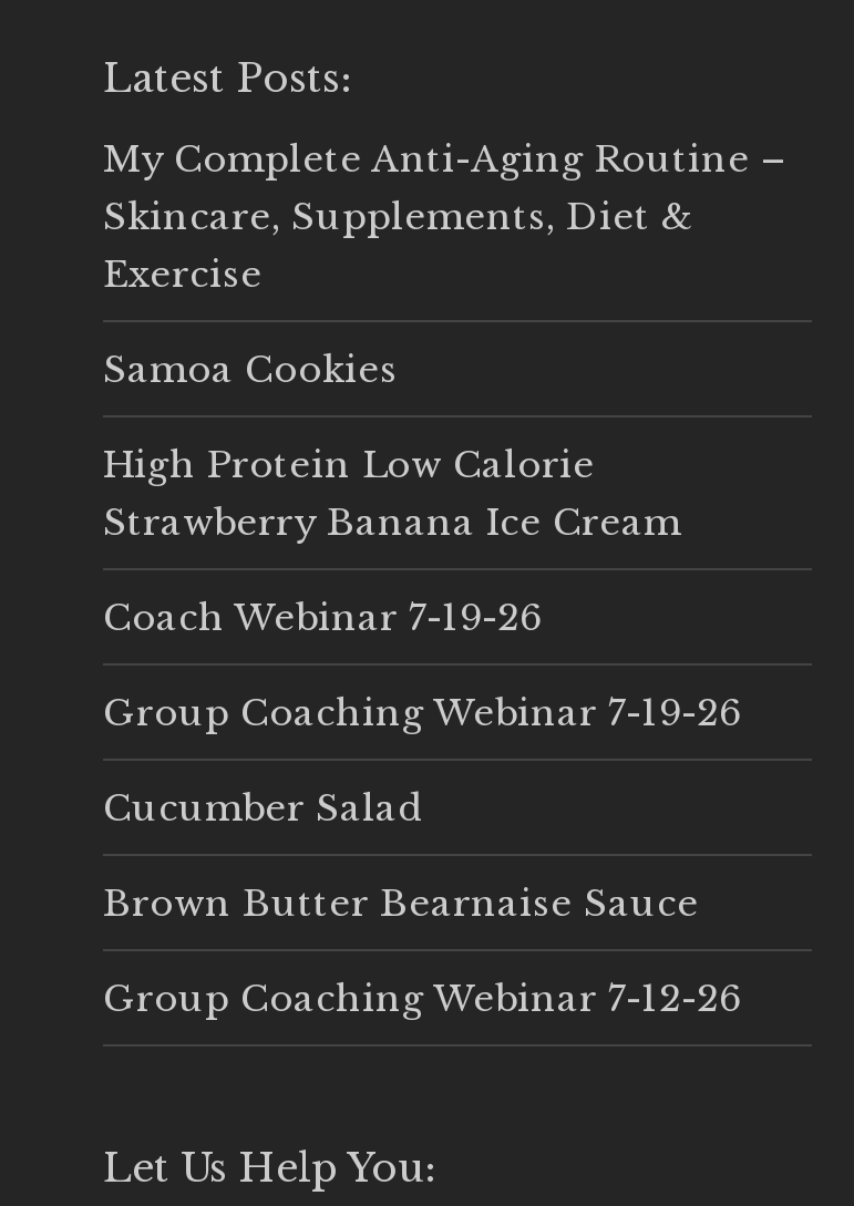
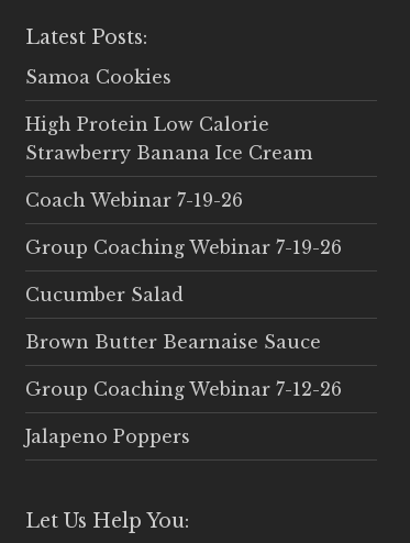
- My Complete Anti-Aging Routine –
- Skincare, Supplements, Diet &
- Exercise

moved up: Samoa Cookies | High Protein Low Calorie | Strawberry Banana Ice Cream | Coach Webinar 7-19-26 | Group Coaching Webinar 7-19-26 | Cucumber Salad | Brown Butter Bearnaise Sauce | Group Coaching Webinar 7-12-26

+ Jalapeno Poppers
